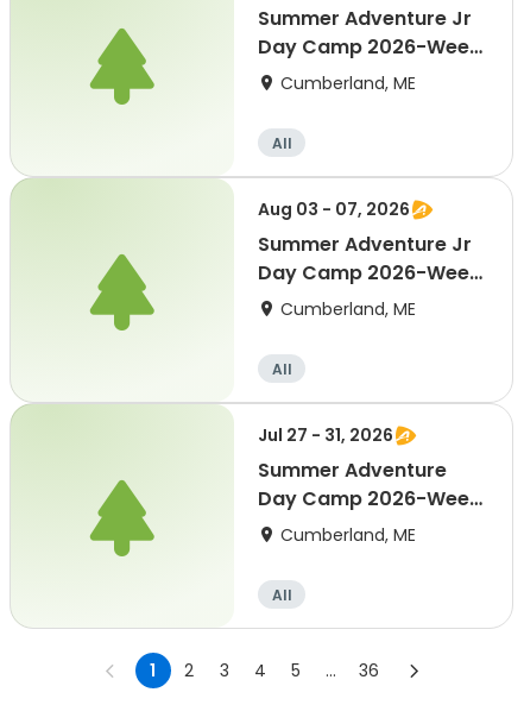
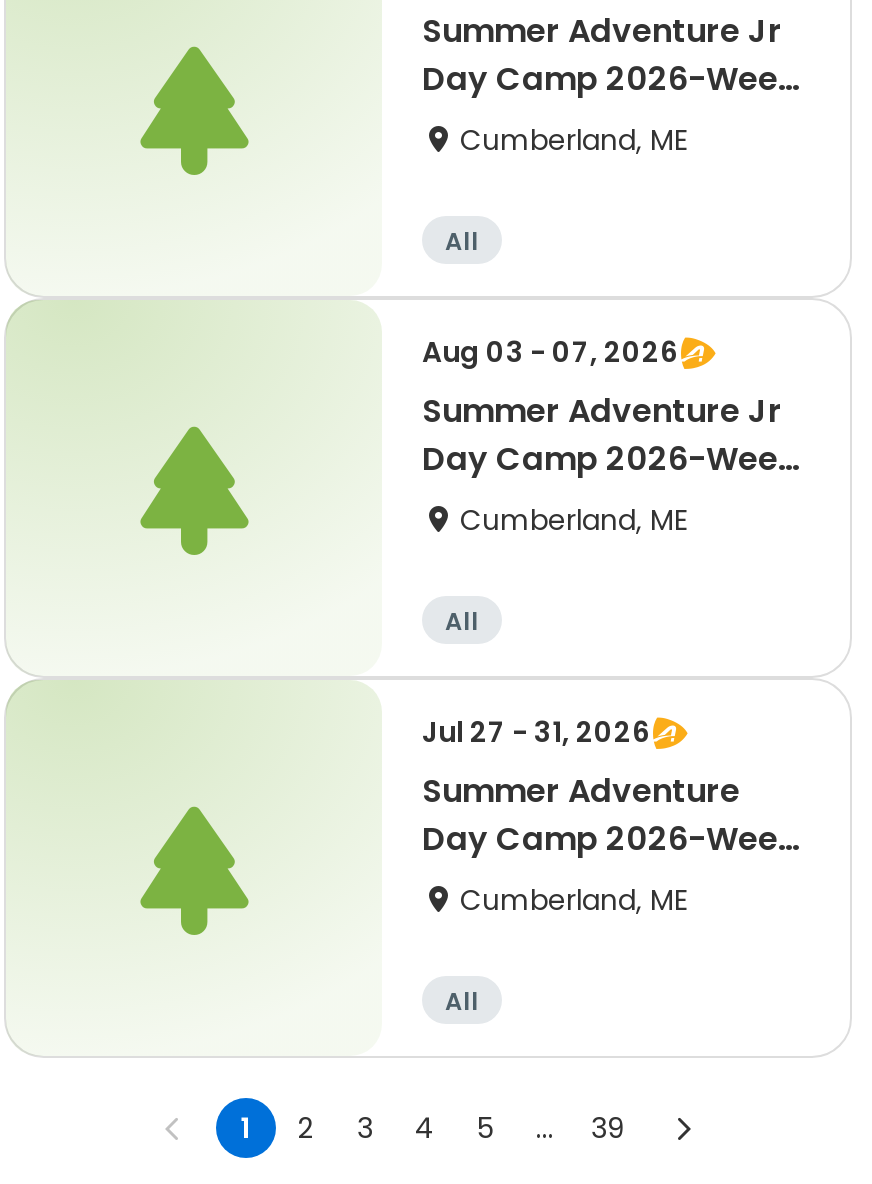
- 36
+ 39
